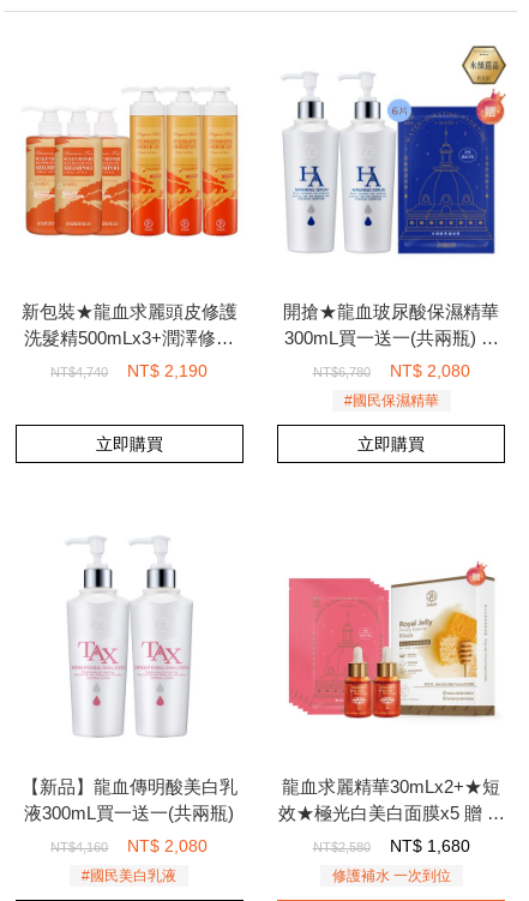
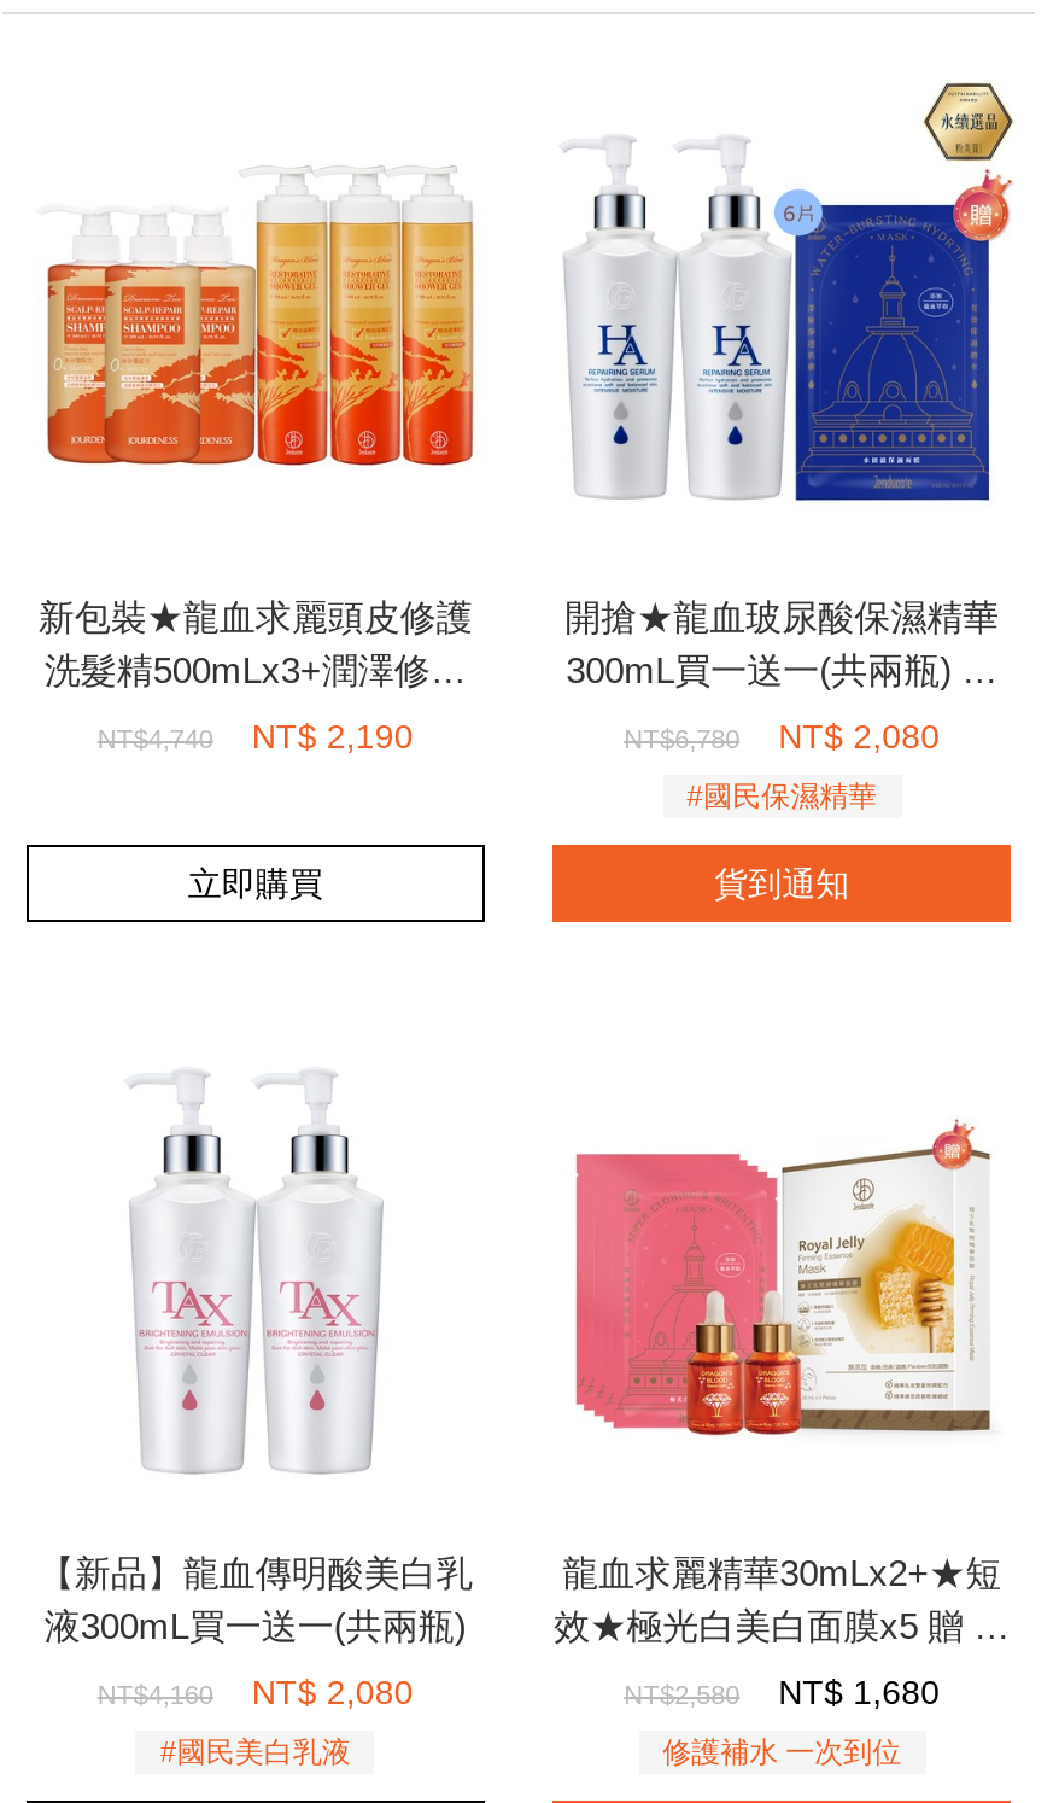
- 立即購買
+ 貨到通知
